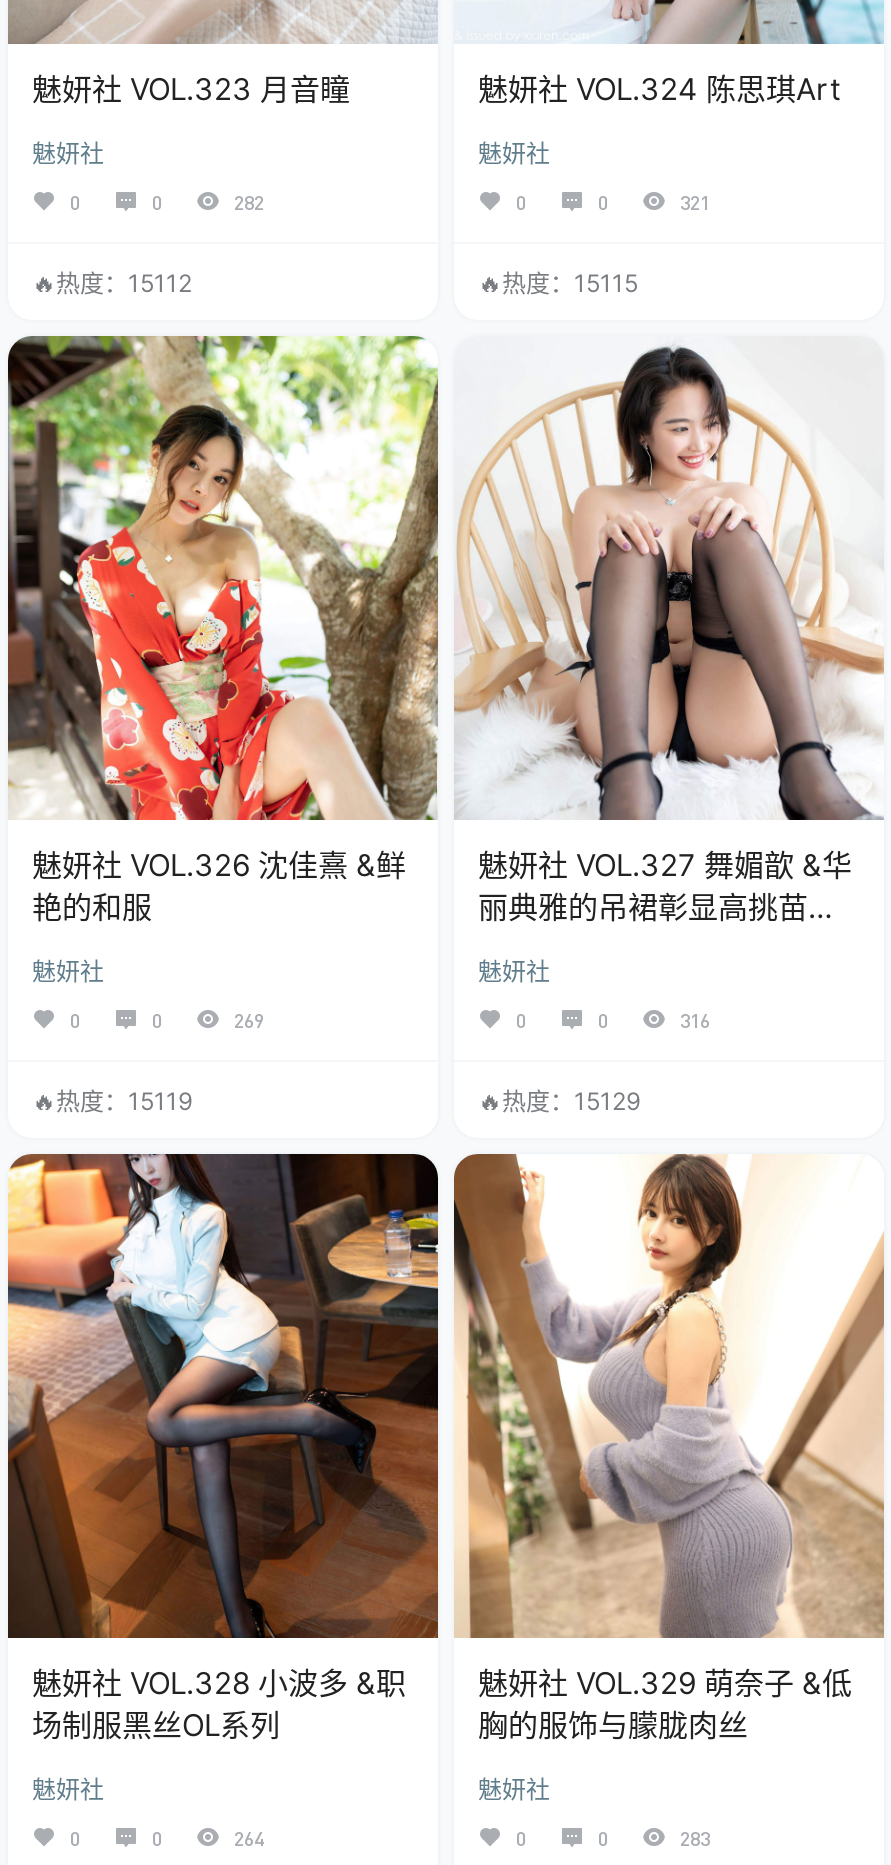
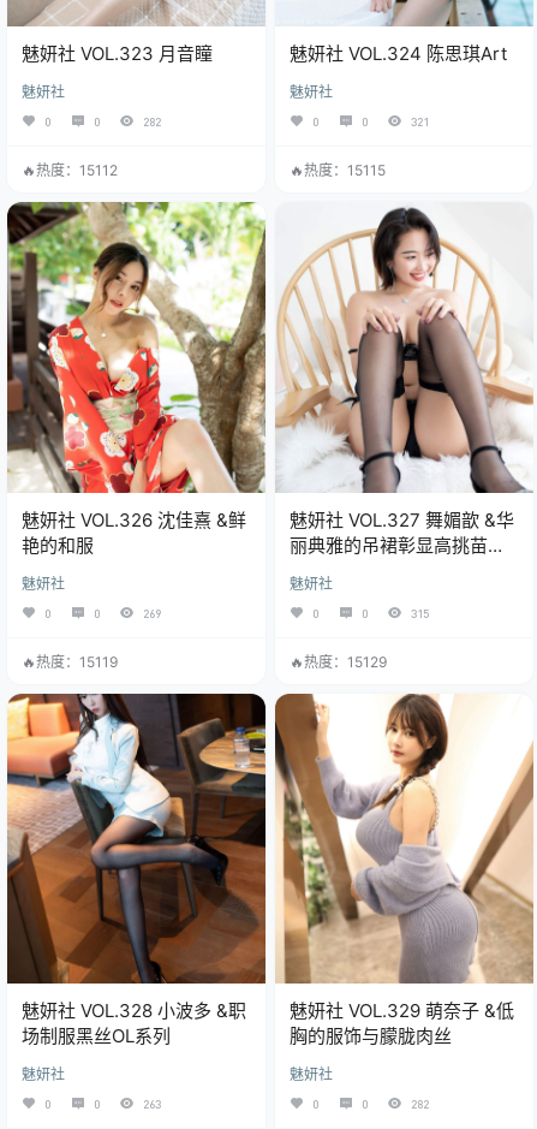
- 316
+ 315

- 264
+ 263

- 283
+ 282
